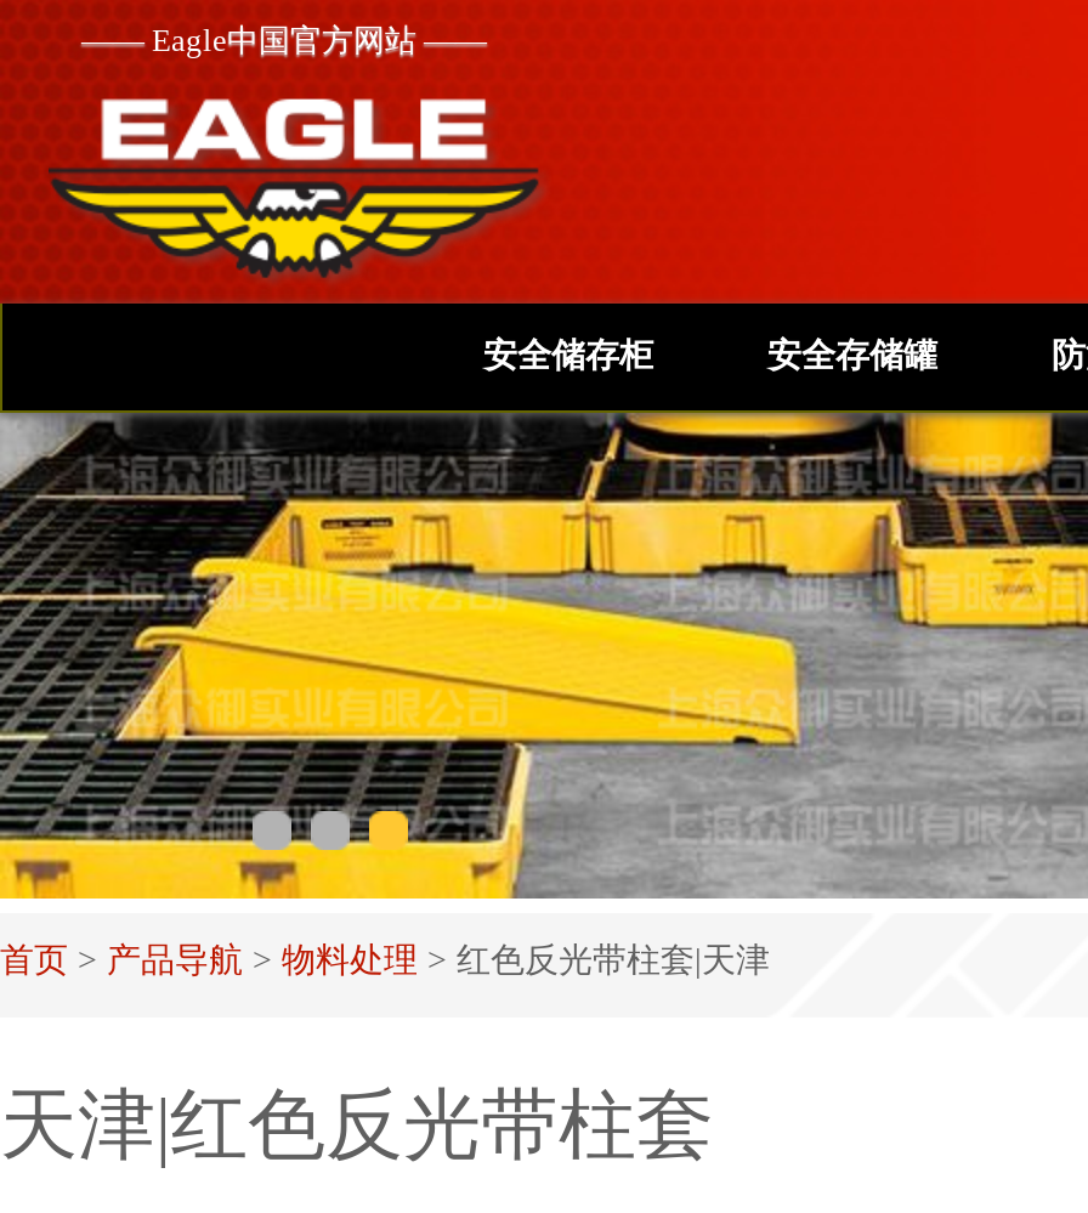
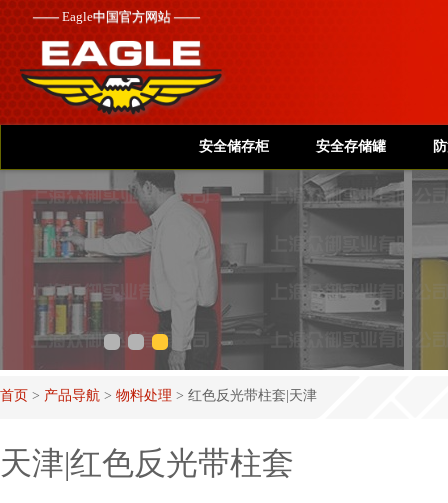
- [image]
+ [image]
